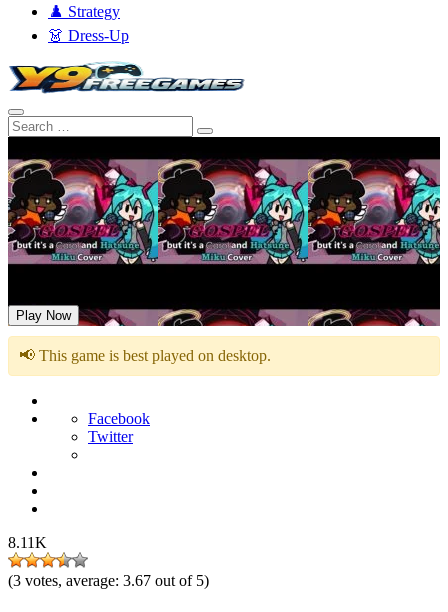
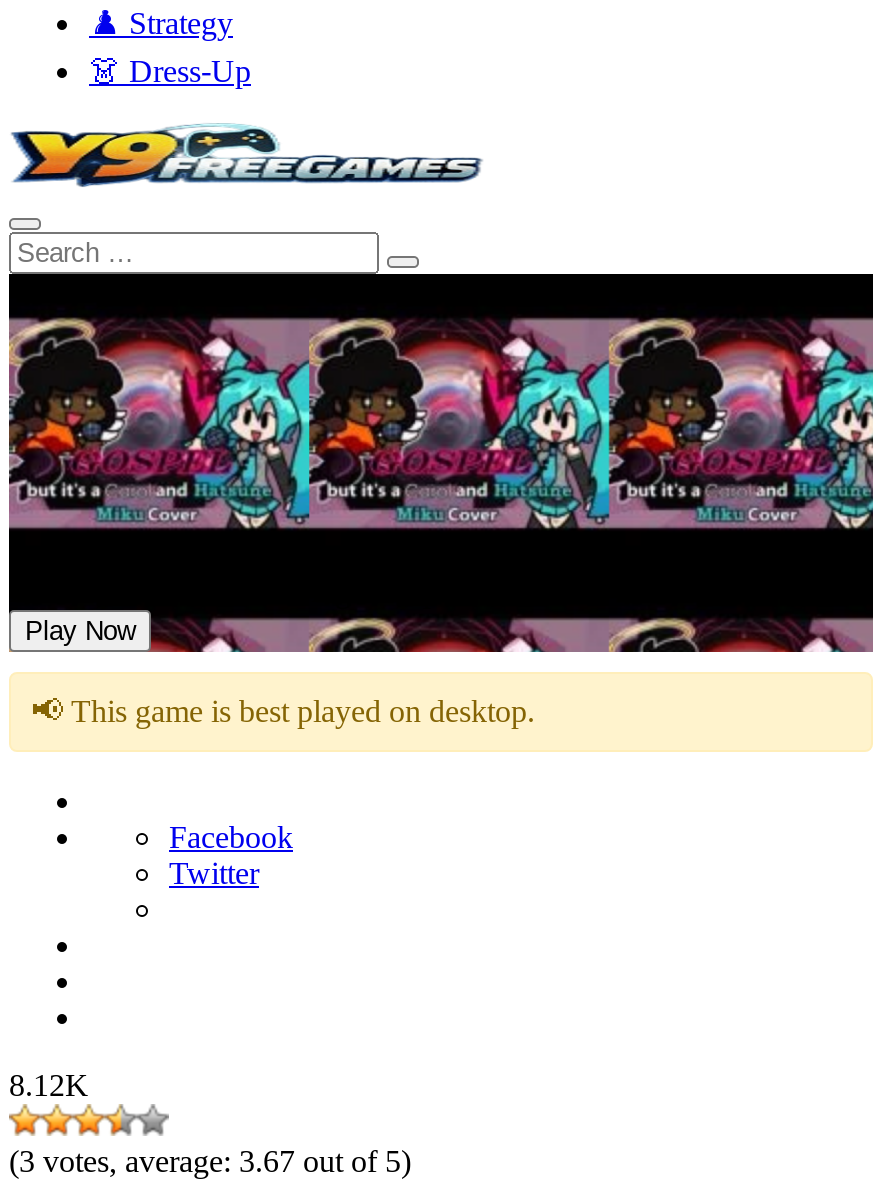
- 8.11K
+ 8.12K
